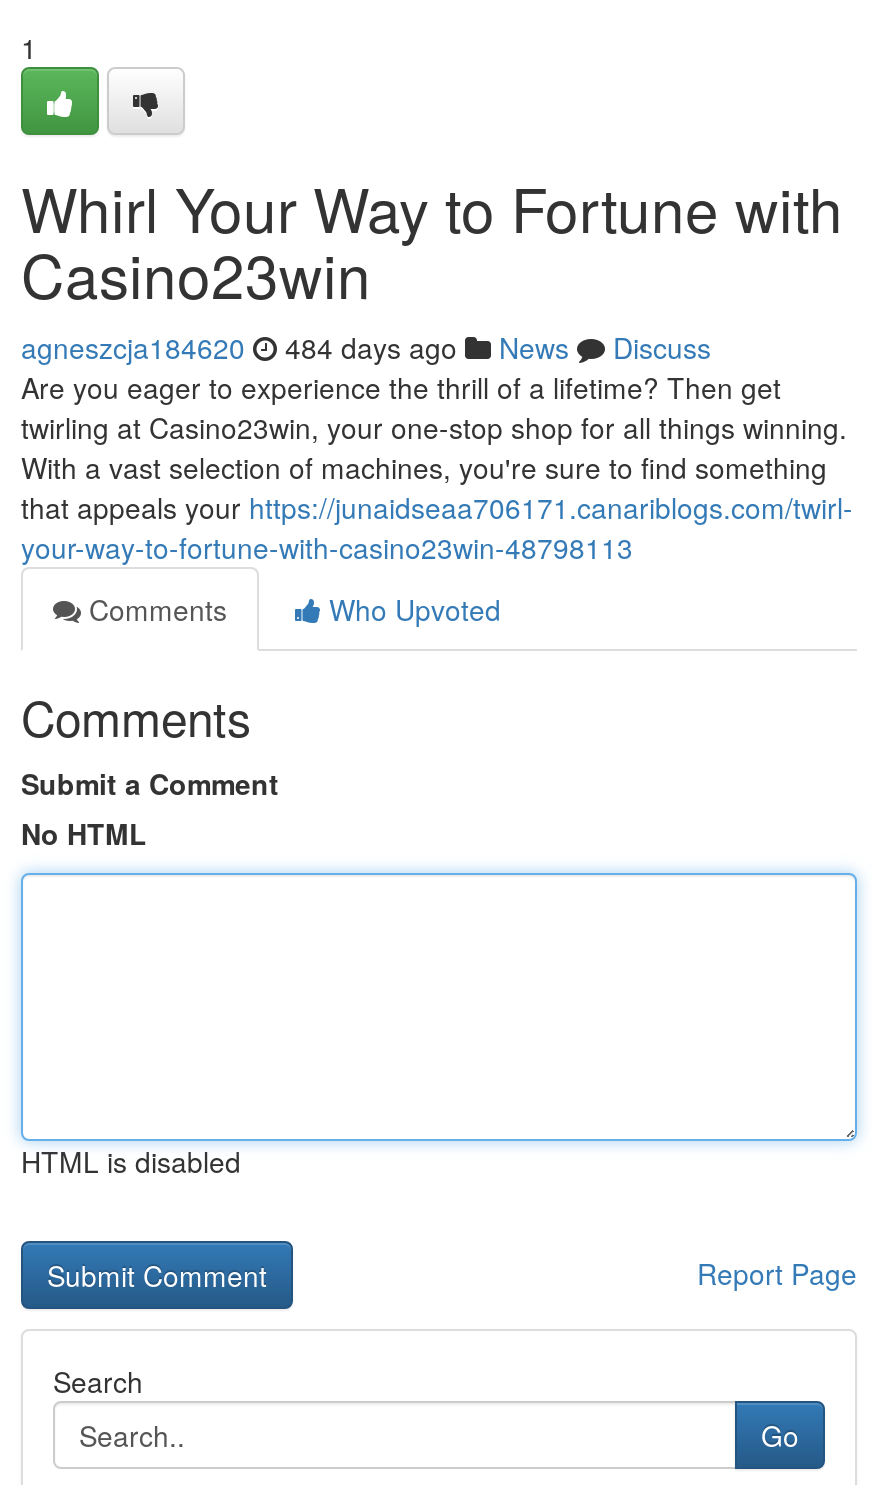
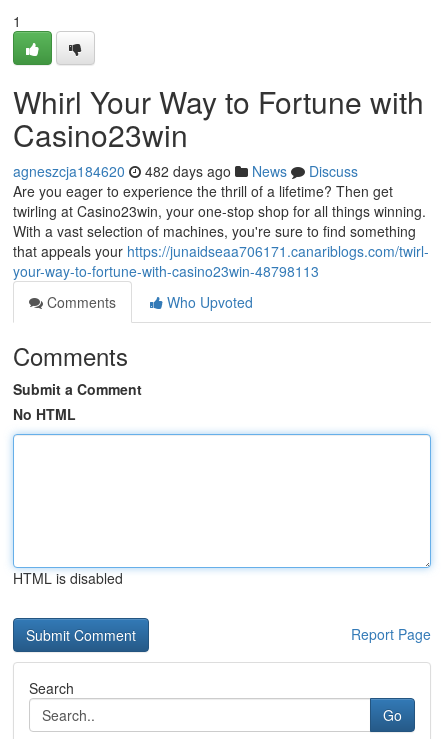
- agneszcja184620 484 days ago News Discuss
+ agneszcja184620 482 days ago News Discuss
